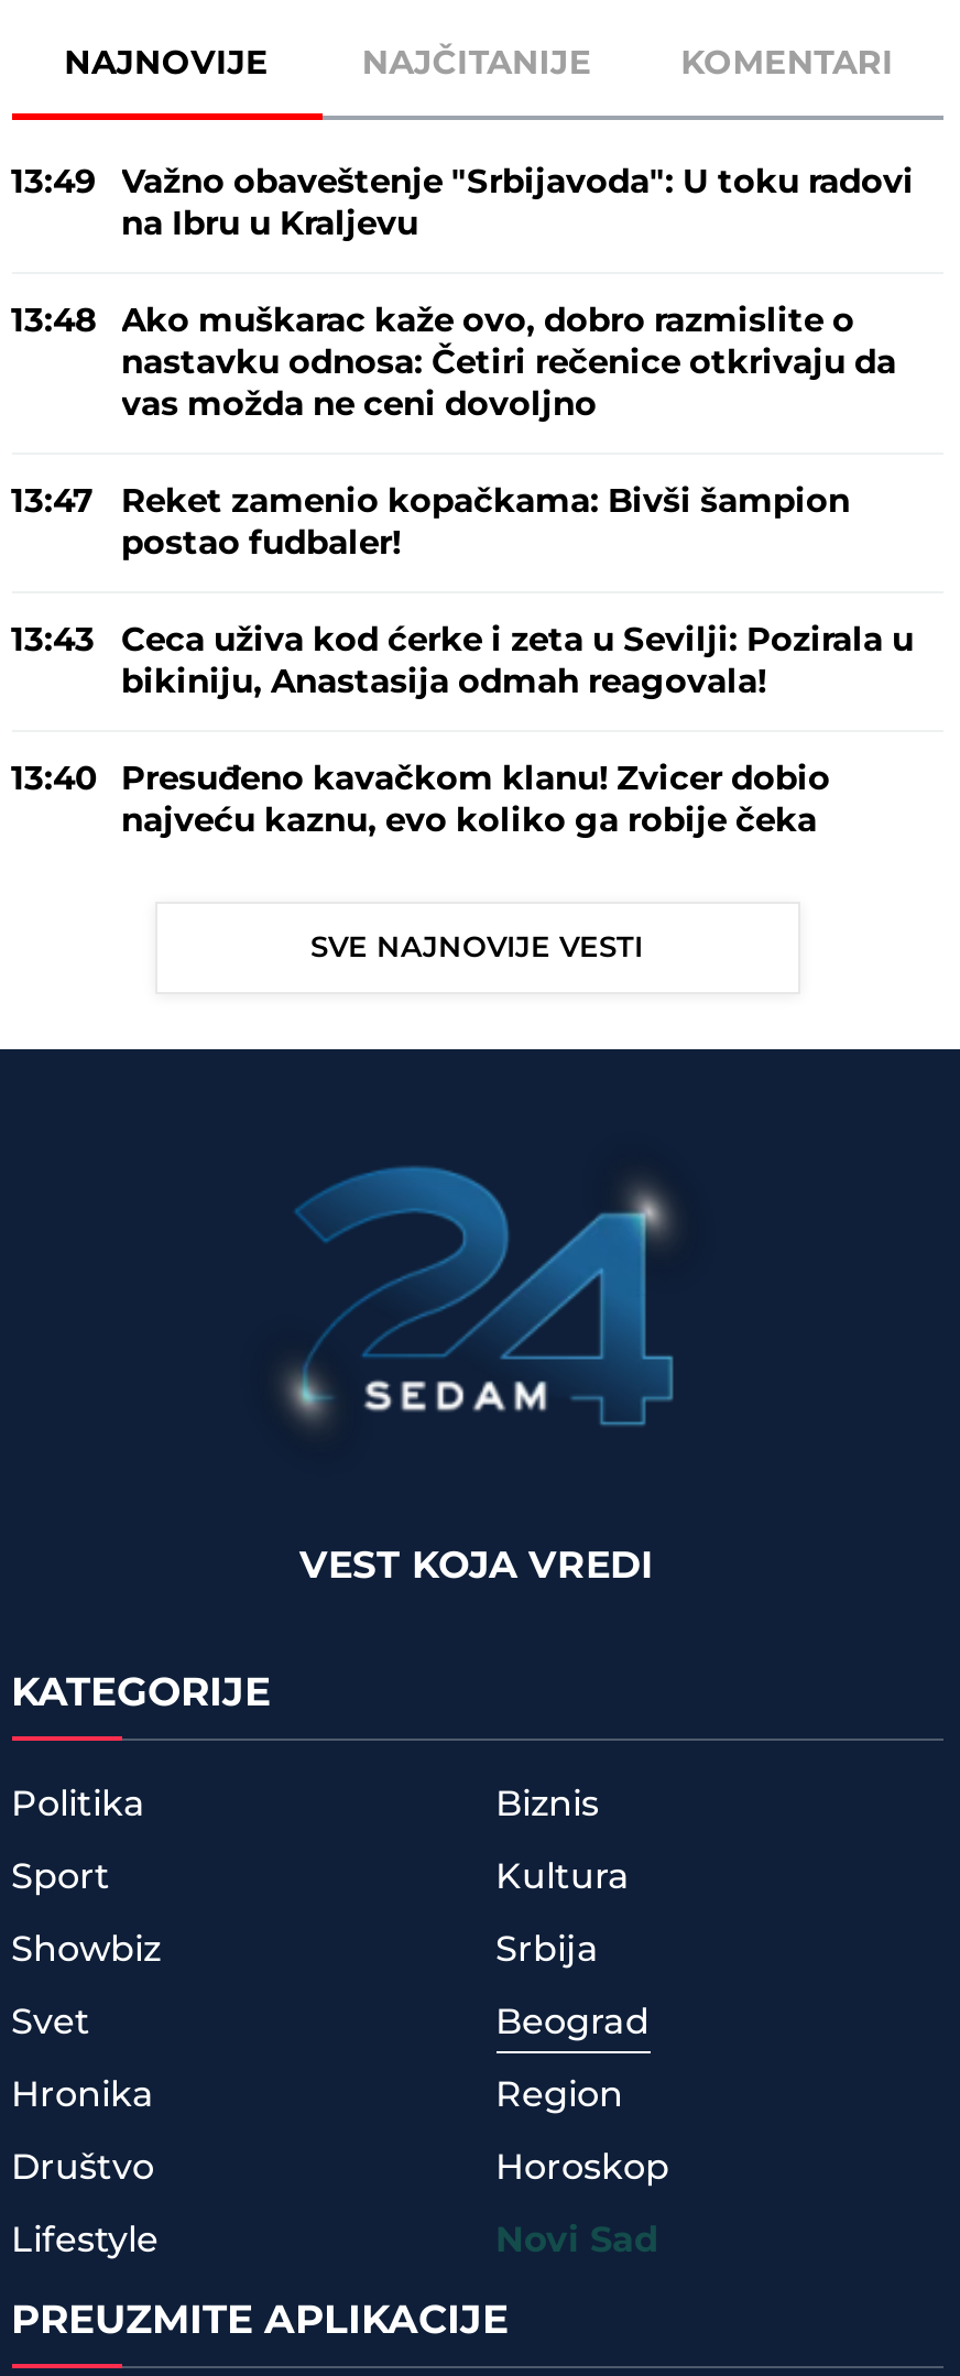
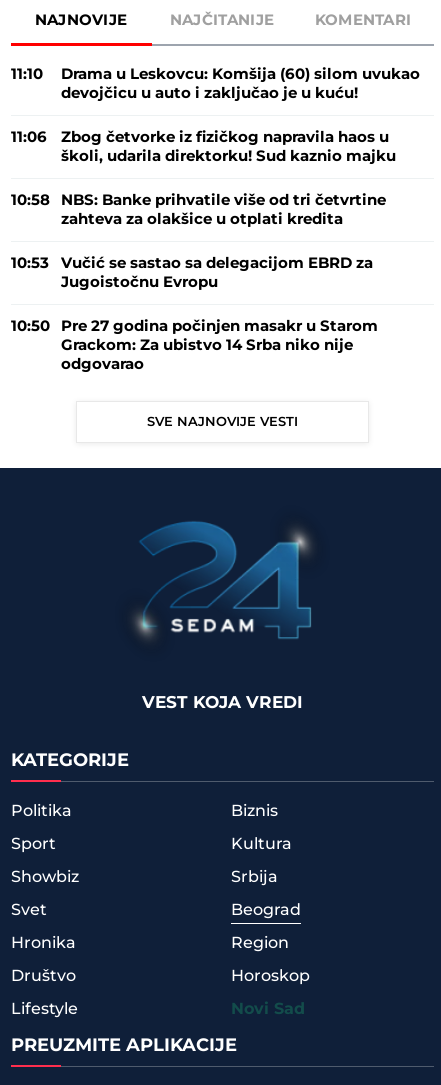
- 13:49
+ 11:10

- Važno obaveštenje "Srbijavoda": U toku radovi
- na Ibru u Kraljevu
+ Drama u Leskovcu: Komšija (60) silom uvukao
+ devojčicu u auto i zaključao je u kuću!

- 13:48
+ 11:06

- Ako muškarac kaže ovo, dobro razmislite o
- nastavku odnosa: Četiri rečenice otkrivaju da
- vas možda ne ceni dovoljno
+ Zbog četvorke iz fizičkog napravila haos u
+ školi, udarila direktorku! Sud kaznio majku

- 13:47
+ 10:58

- Reket zamenio kopačkama: Bivši šampion
- postao fudbaler!
+ NBS: Banke prihvatile više od tri četvrtine
+ zahteva za olakšice u otplati kredita

- 13:43
+ 10:53

- Ceca uživa kod ćerke i zeta u Sevilji: Pozirala u
- bikiniju, Anastasija odmah reagovala!
+ Vučić se sastao sa delegacijom EBRD za
+ Jugoistočnu Evropu

- 13:40
+ 10:50

- Presuđeno kavačkom klanu! Zvicer dobio
- najveću kaznu, evo koliko ga robije čeka
+ Pre 27 godina počinjen masakr u Starom
+ Grackom: Za ubistvo 14 Srba niko nije
+ odgovarao
